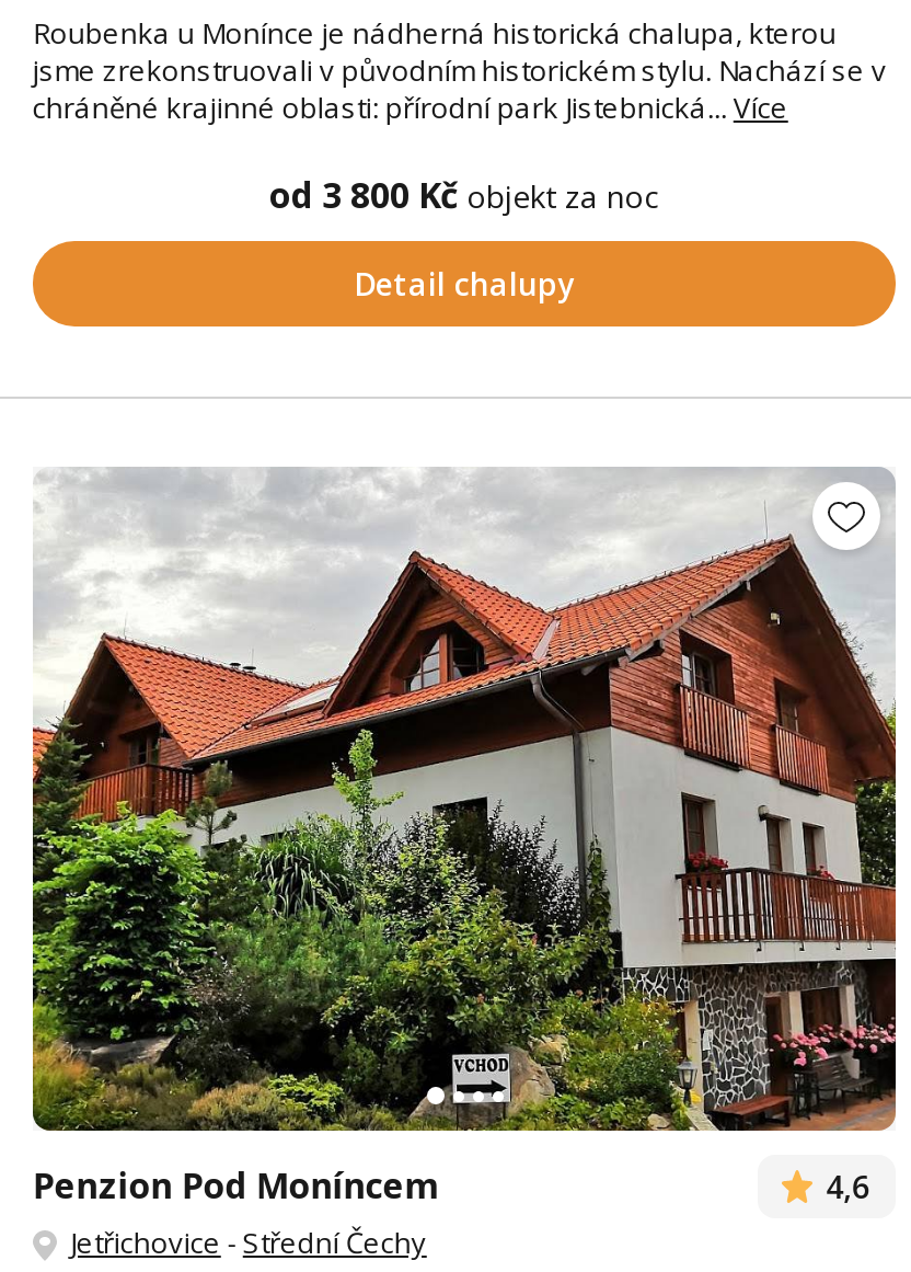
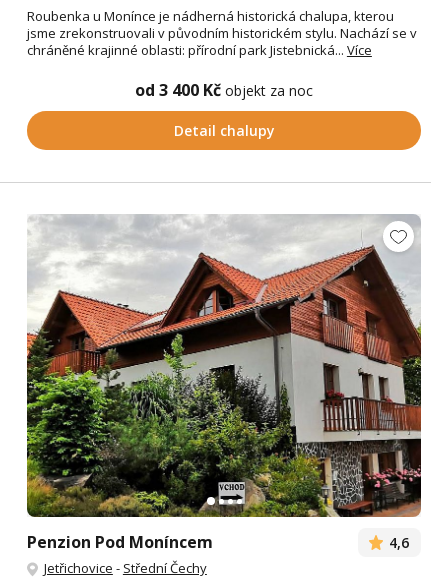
- od 3 800 Kč objekt za noc
+ od 3 400 Kč objekt za noc
